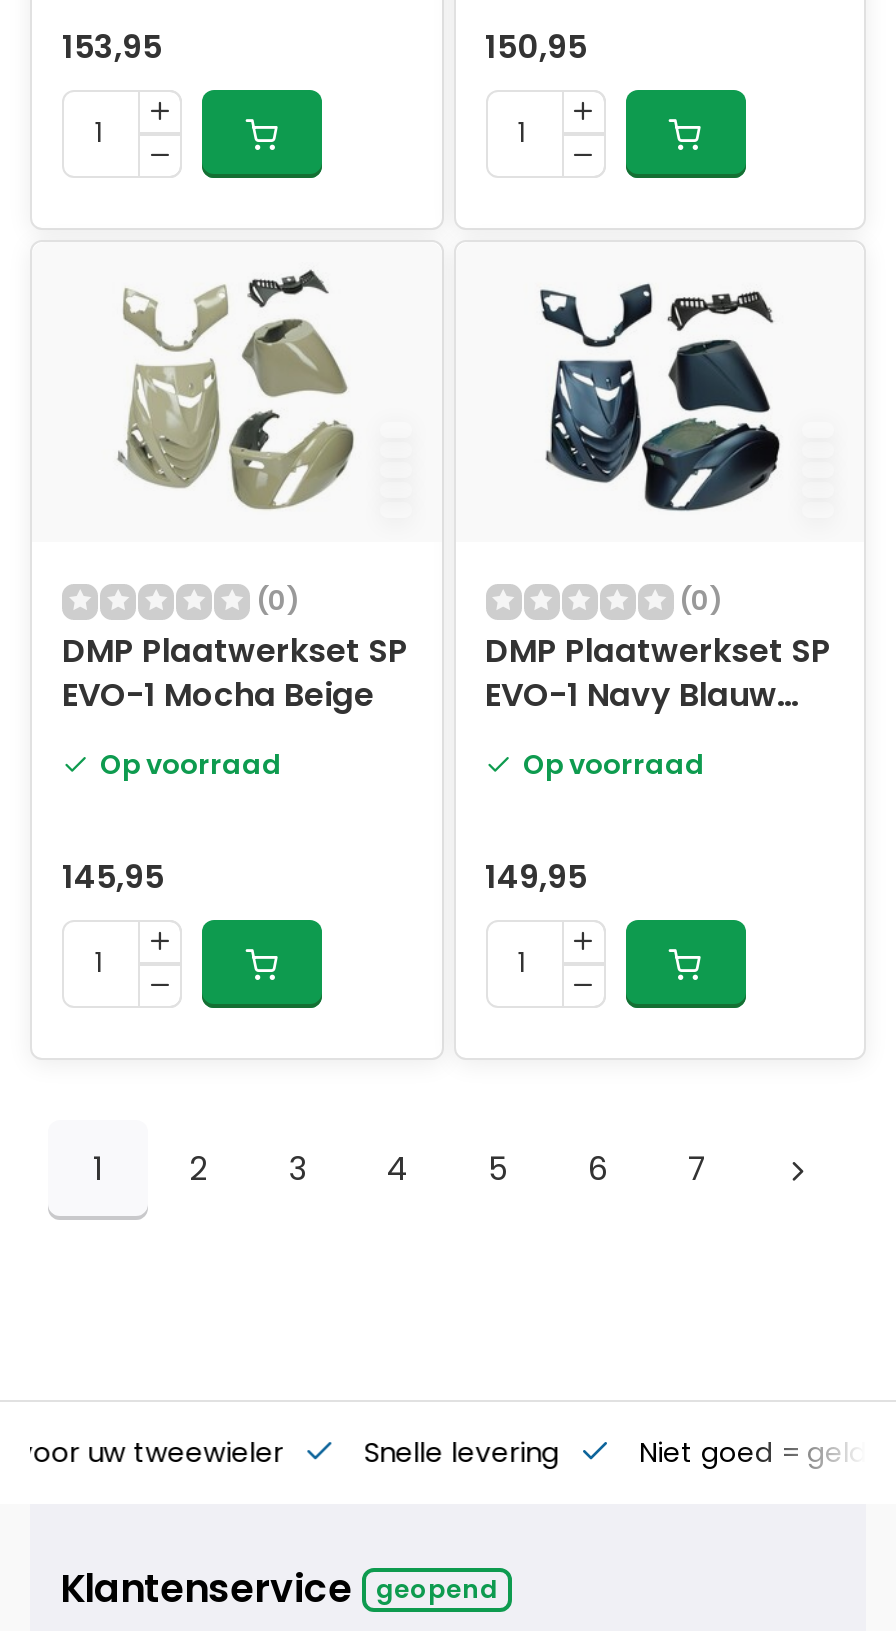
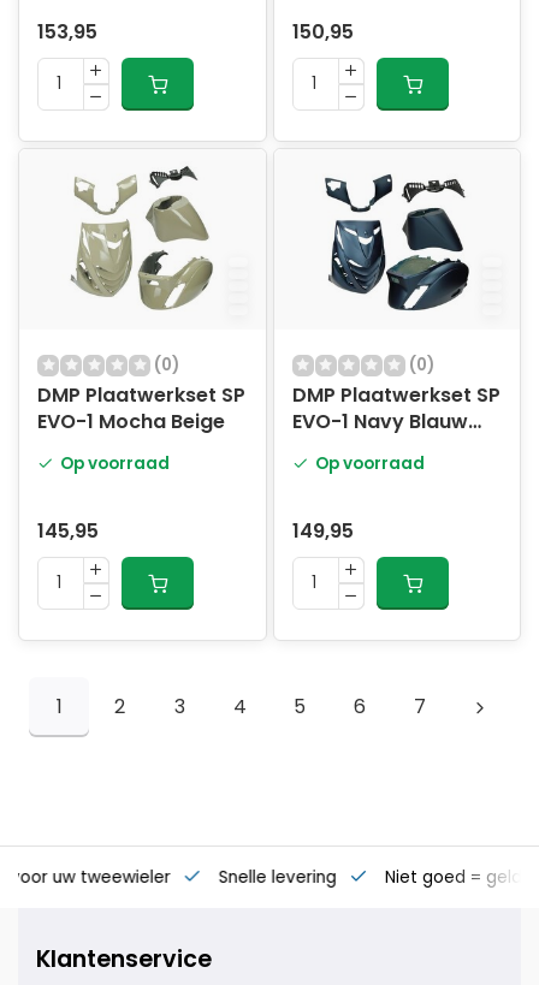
- geopend
